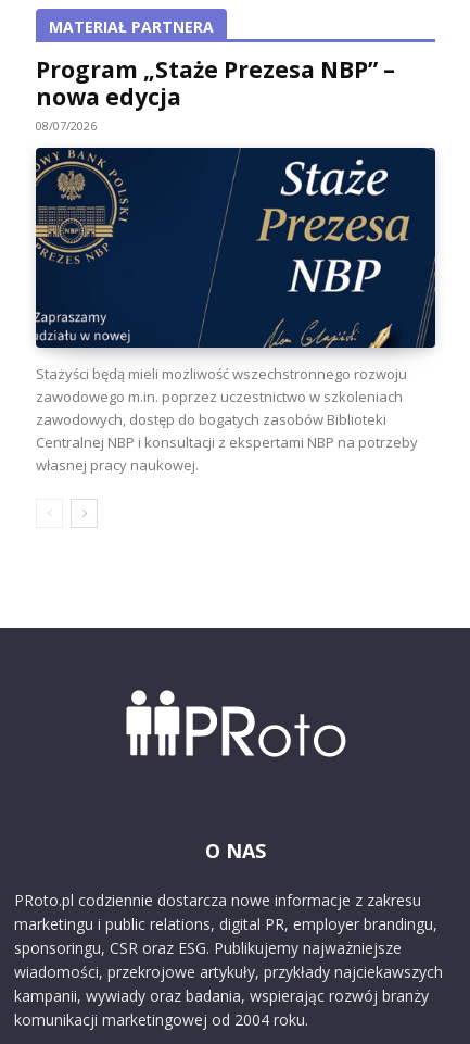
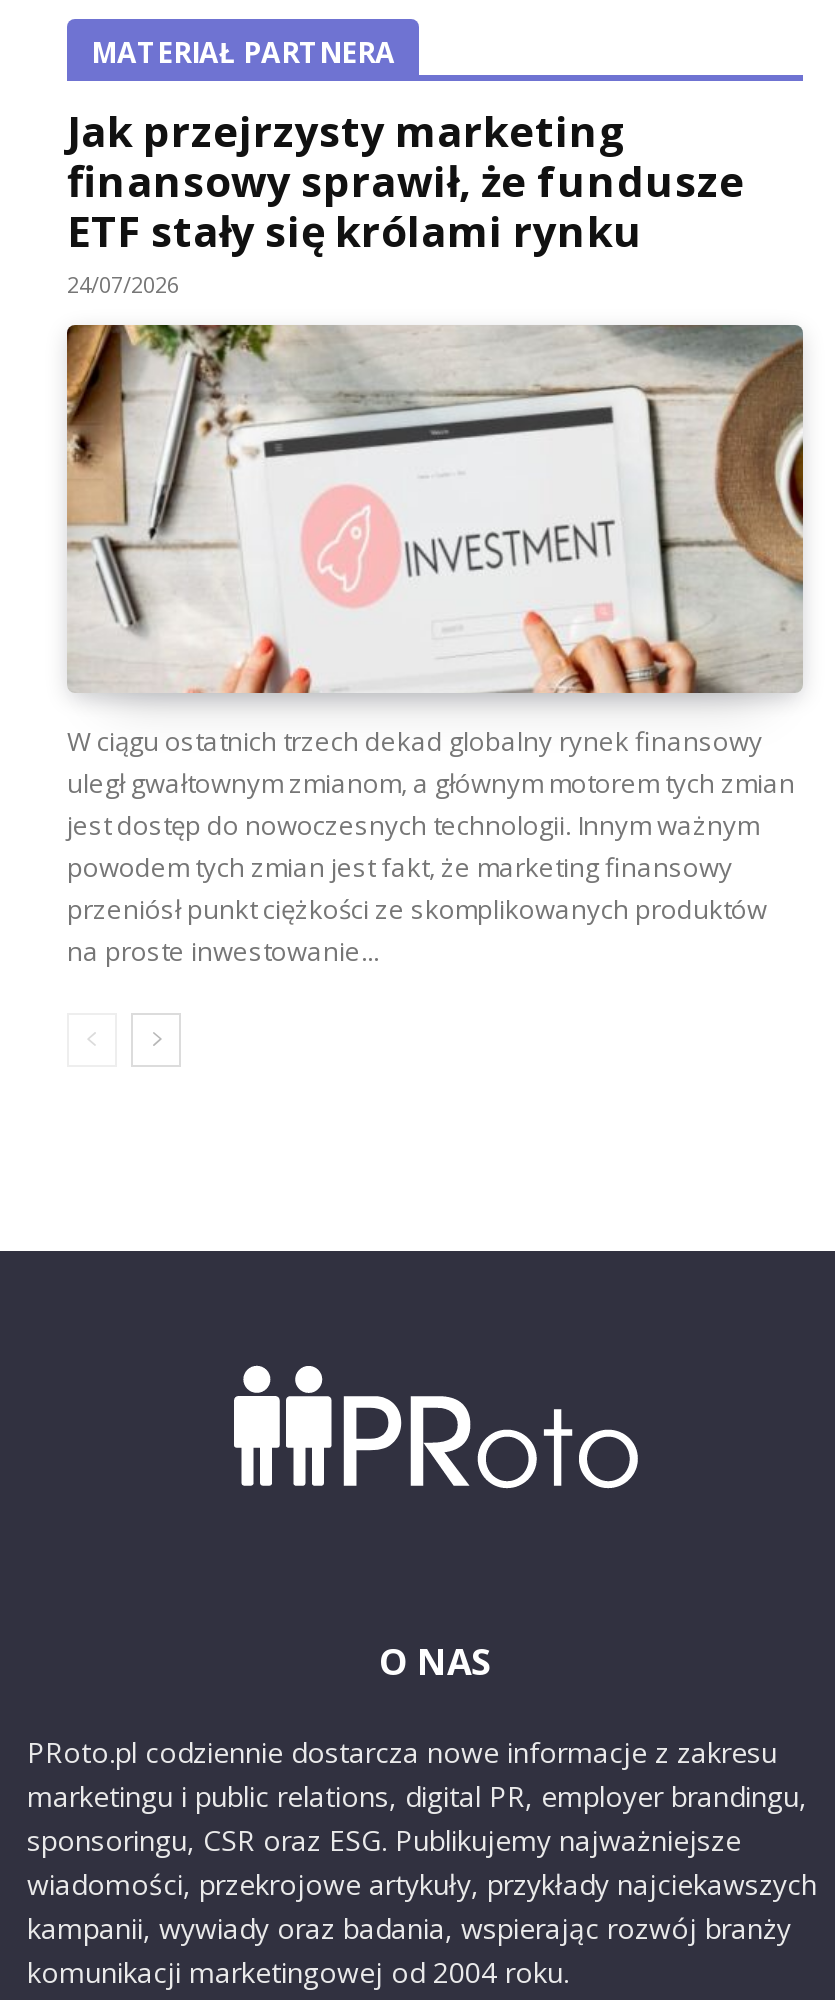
- Program „Staże Prezesa NBP” –
- nowa edycja
- 08/07/2026
+ Jak przejrzysty marketing
+ finansowy sprawił, że fundusze
+ ETF stały się królami rynku
+ 24/07/2026

- [image]
- Stażyści będą mieli możliwość wszechstronnego rozwoju
- zawodowego m.in. poprzez uczestnictwo w szkoleniach
- zawodowych, dostęp do bogatych zasobów Biblioteki
- Centralnej NBP i konsultacji z ekspertami NBP na potrzeby
- własnej pracy naukowej.
+ [image]
+ W ciągu ostatnich trzech dekad globalny rynek finansowy
+ uległ gwałtownym zmianom, a głównym motorem tych zmian
+ jest dostęp do nowoczesnych technologii. Innym ważnym
+ powodem tych zmian jest fakt, że marketing finansowy
+ przeniósł punkt ciężkości ze skomplikowanych produktów
+ na proste inwestowanie...
